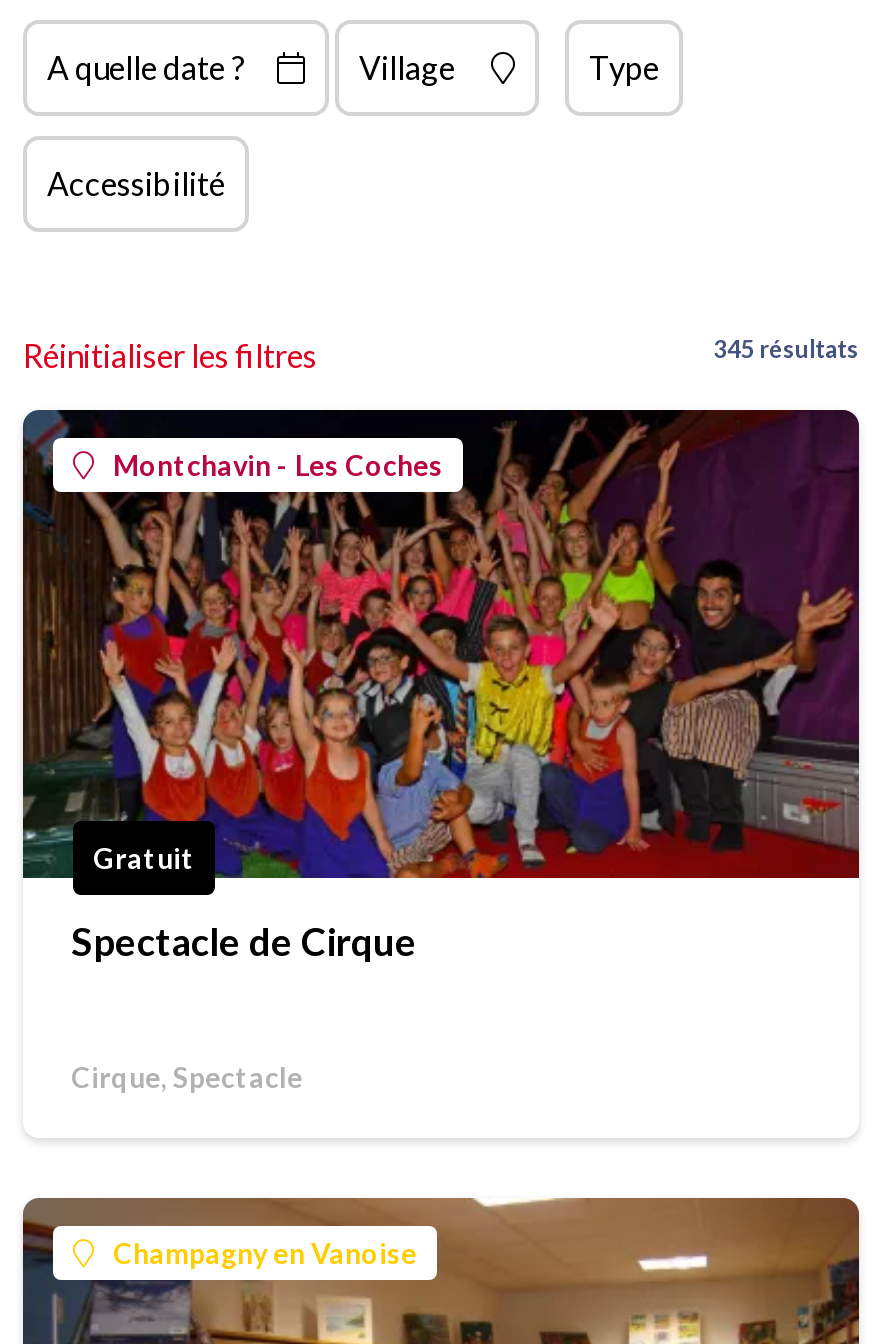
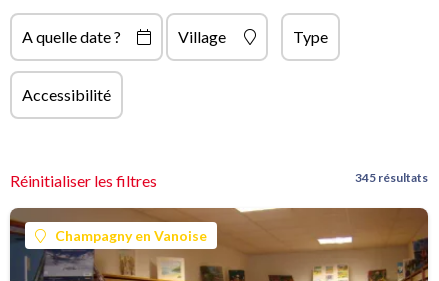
- [image]
- Montchavin - Les Coches

- Gratuit
- Spectacle de Cirque
- Cirque, Spectacle
